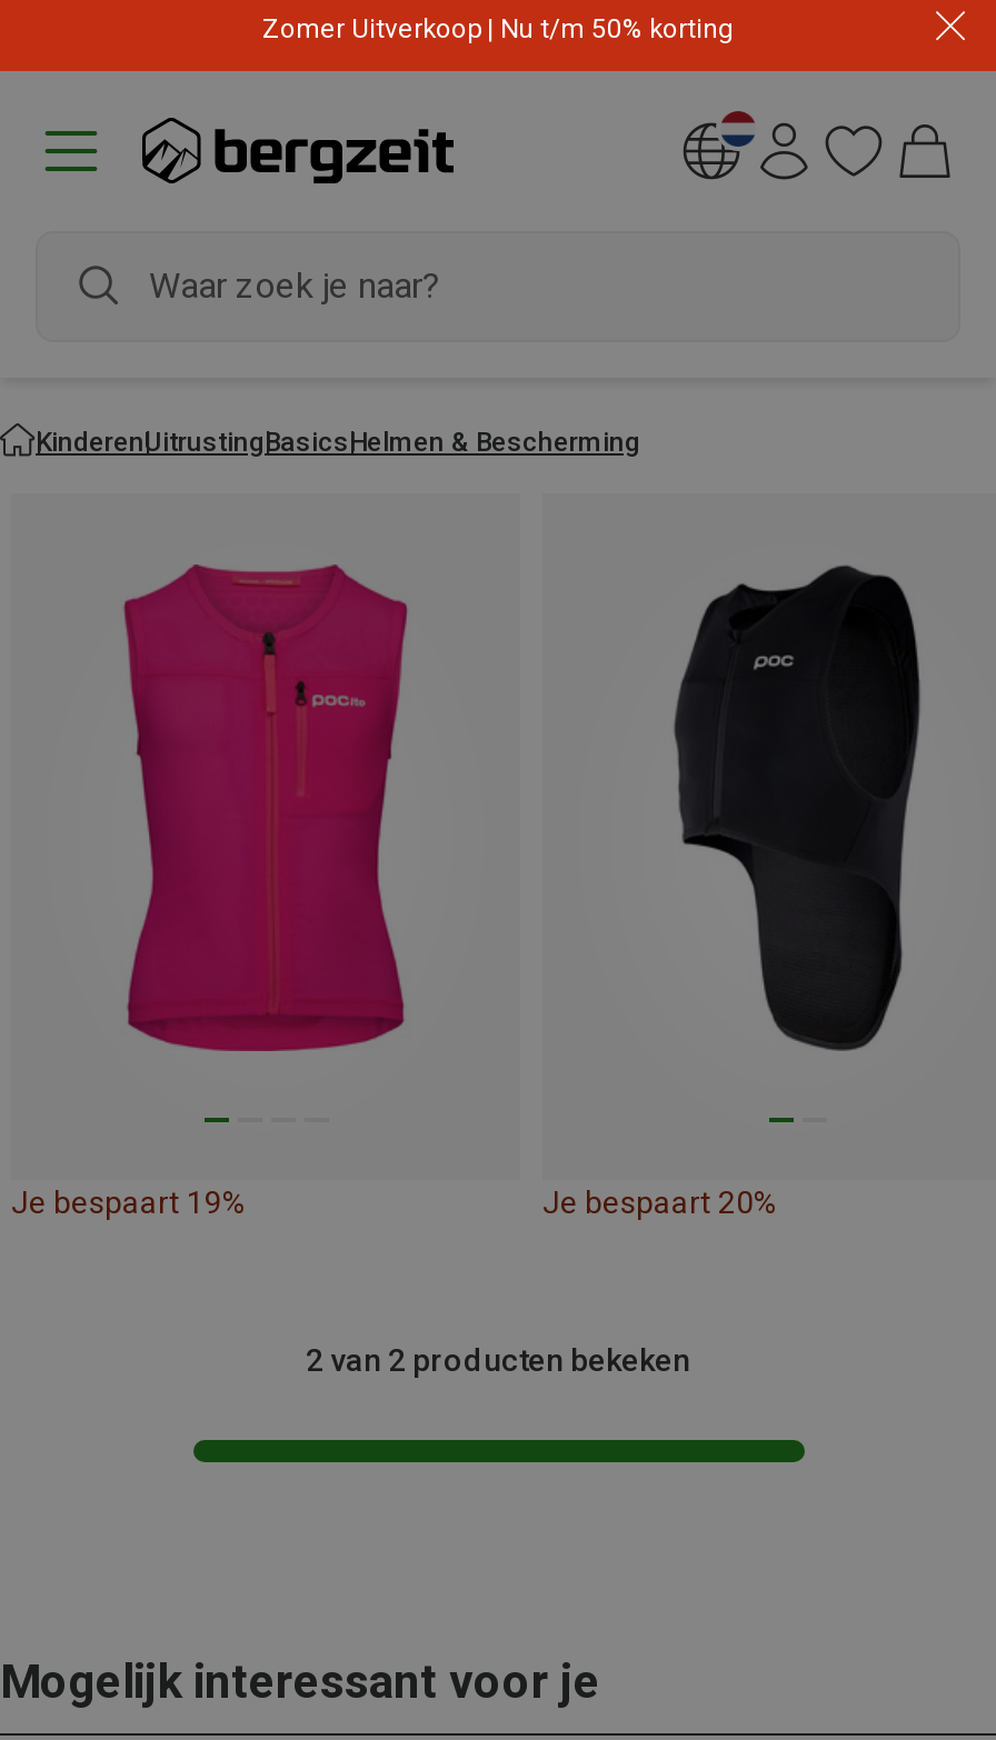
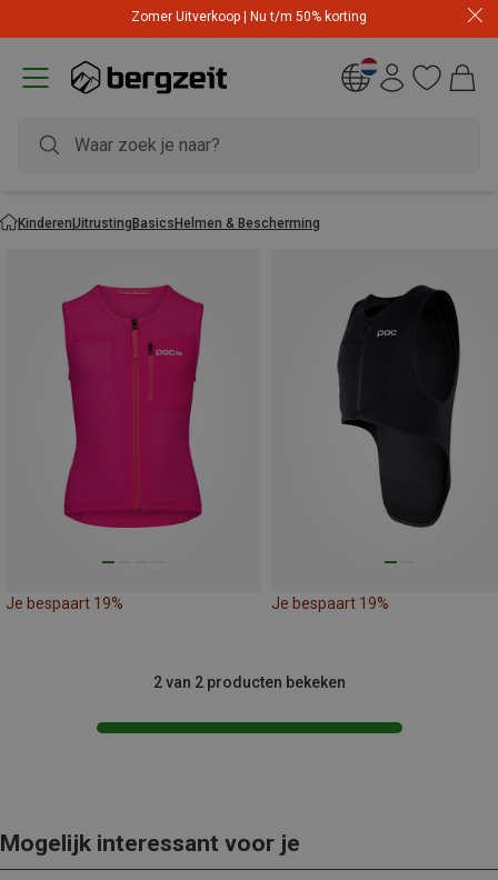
- Je bespaart 20%
+ Je bespaart 19%
